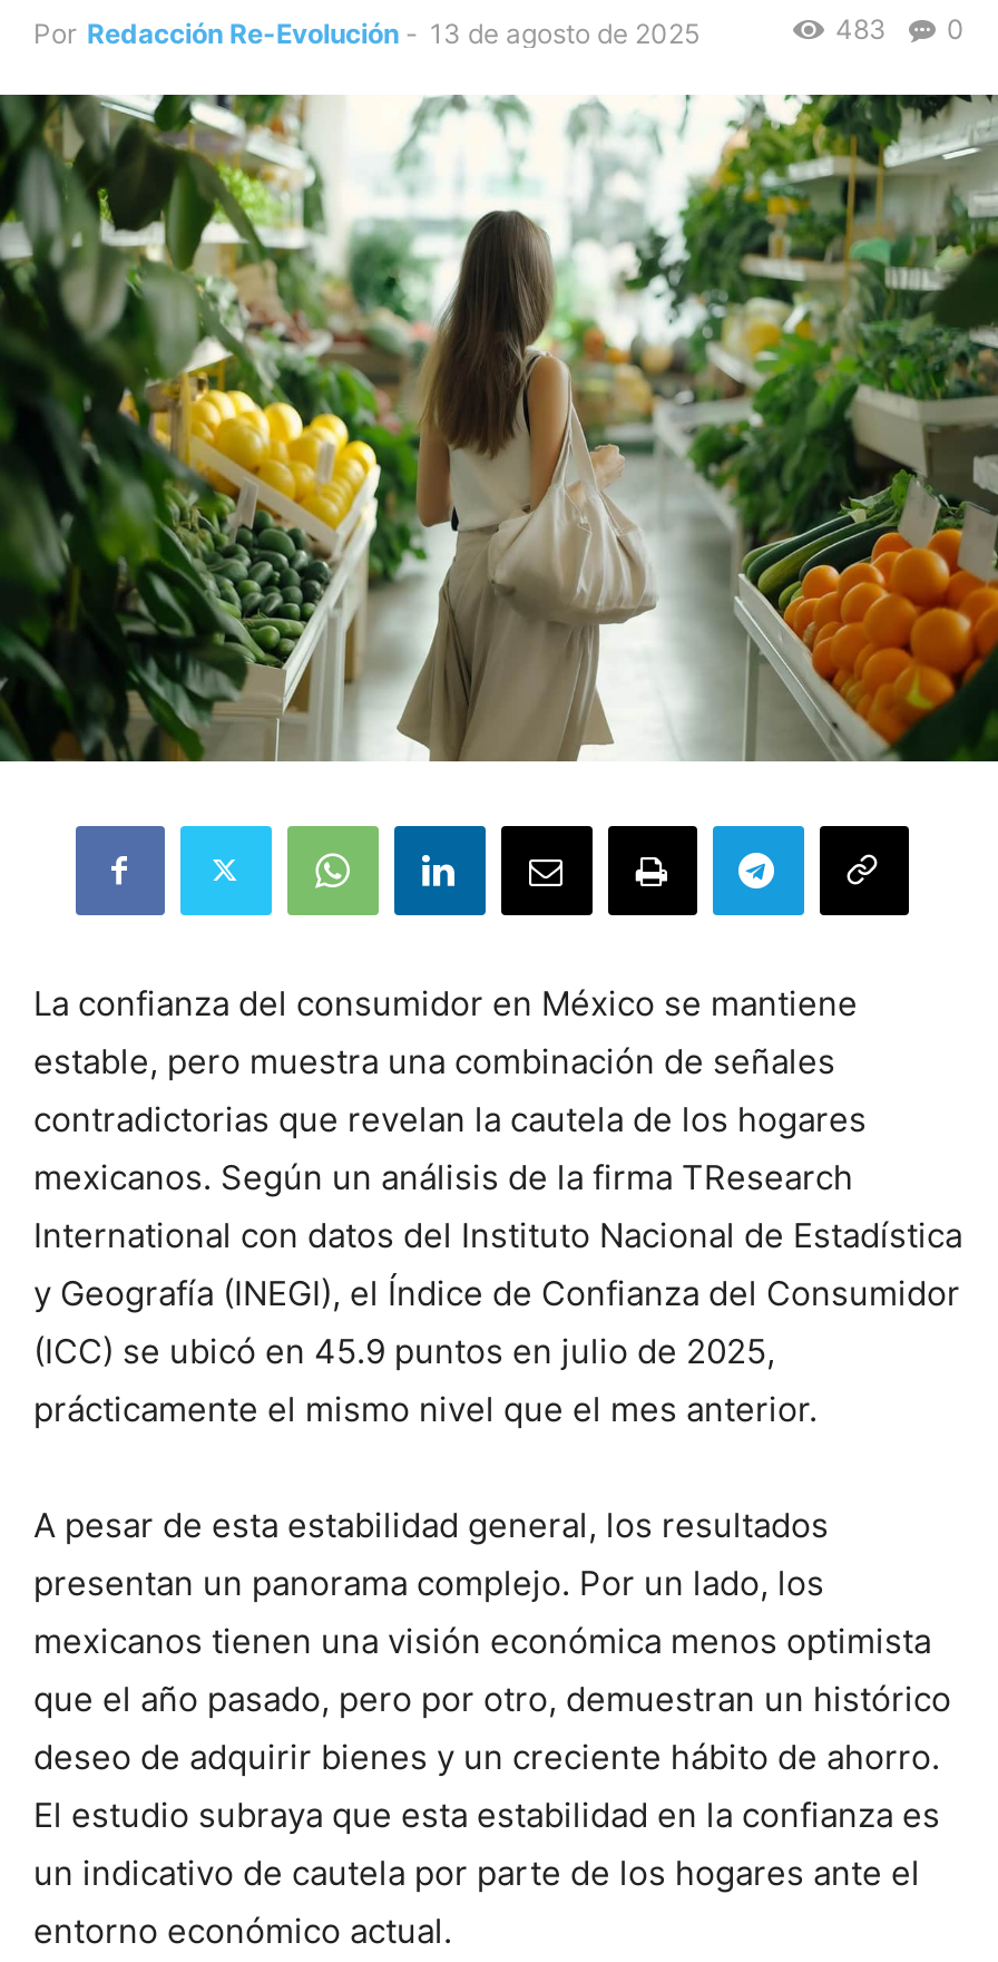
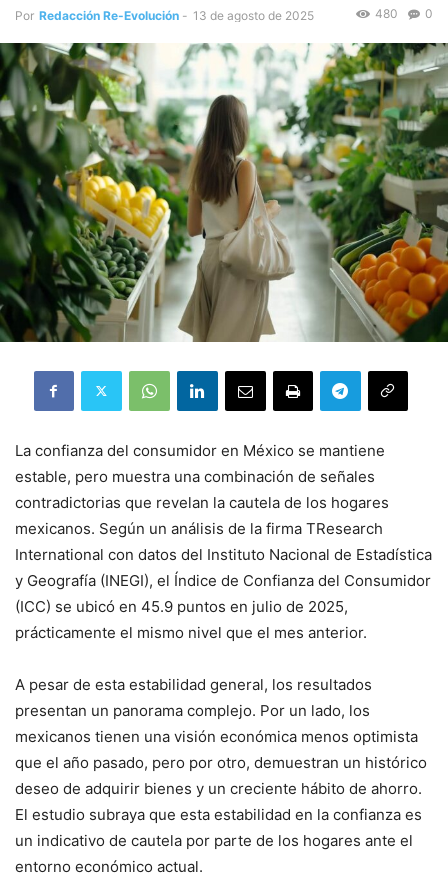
- 483 0
+ 480 0
